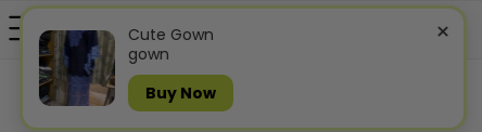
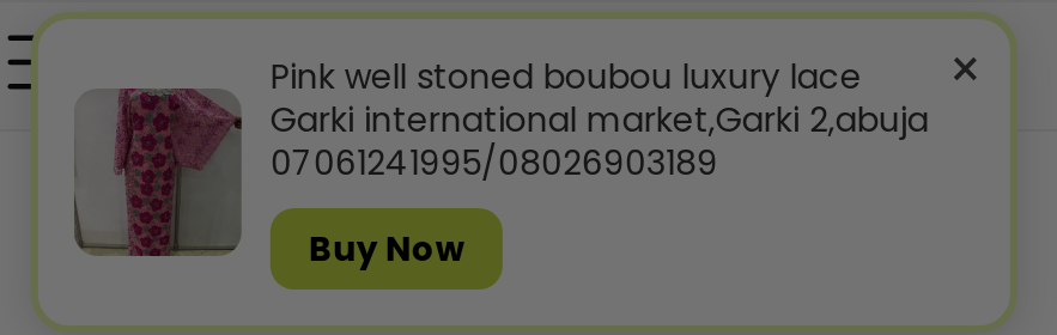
- [image]
- Cute Gown
- gown
+ [image]
+ Pink well stoned boubou luxury lace
+ Garki international market,Garki 2,abuja
+ 07061241995/08026903189
